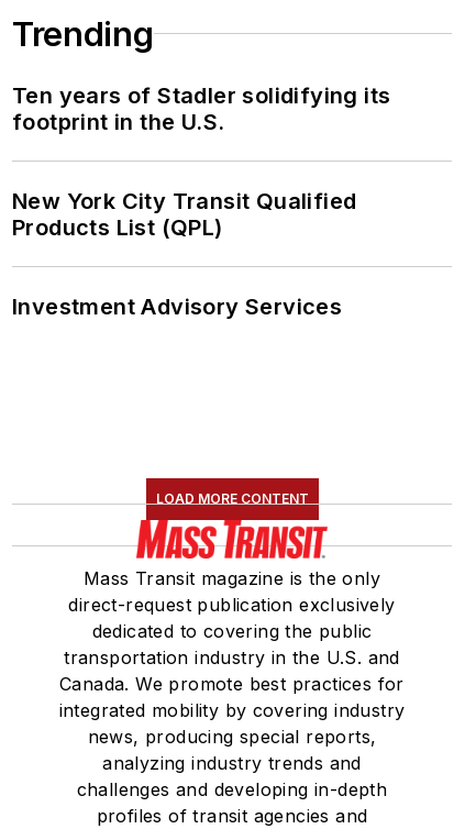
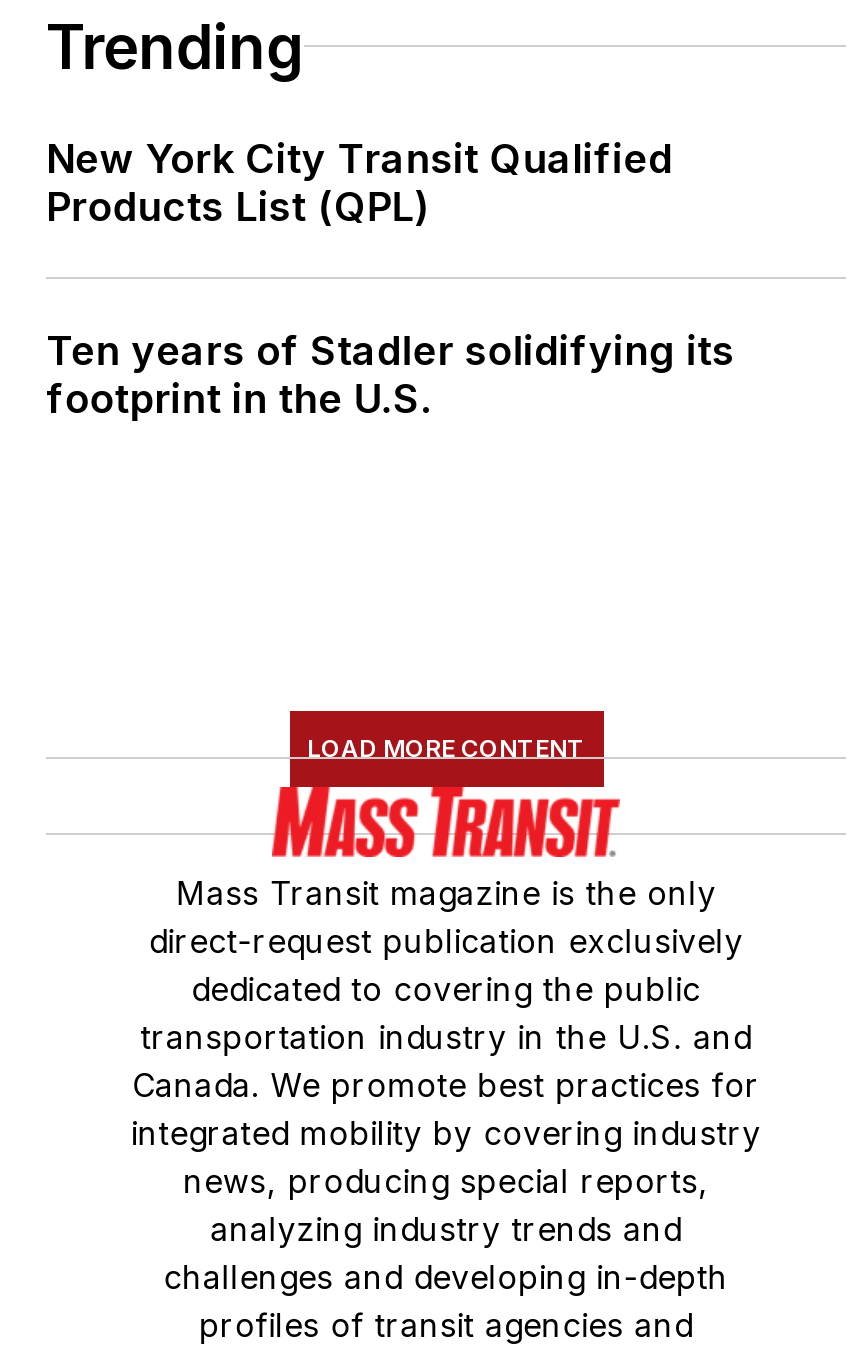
moved down: Ten years of Stadler solidifying its | footprint in the U.S.

moved up: New York City Transit Qualified | Products List (QPL)

- Investment Advisory Services
